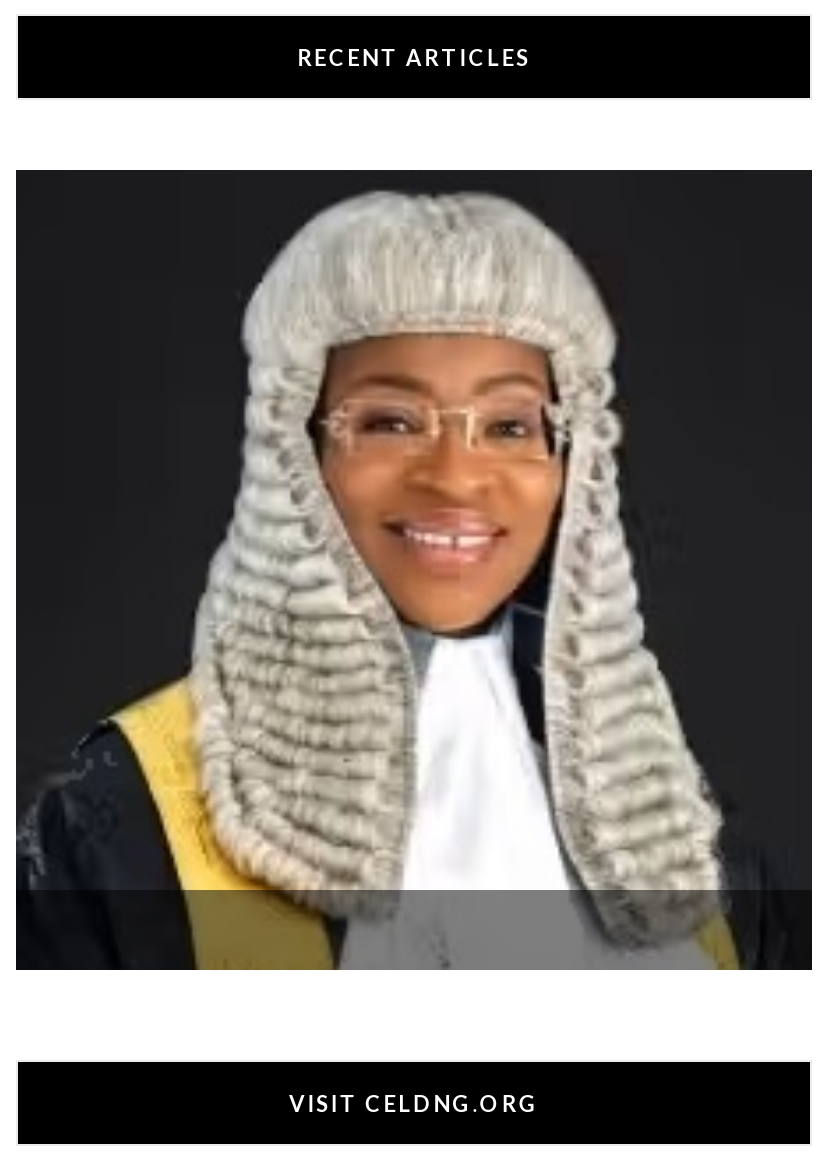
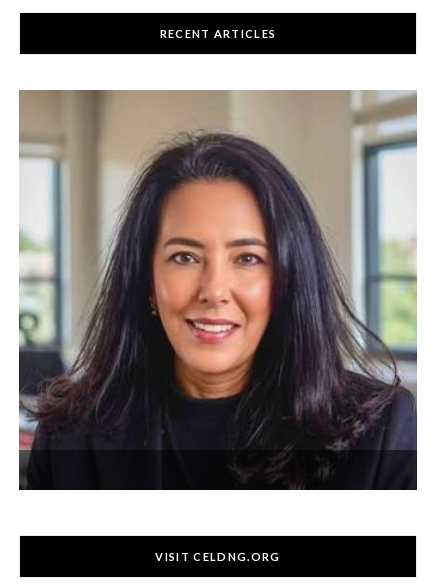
- [image]
+ [image]
